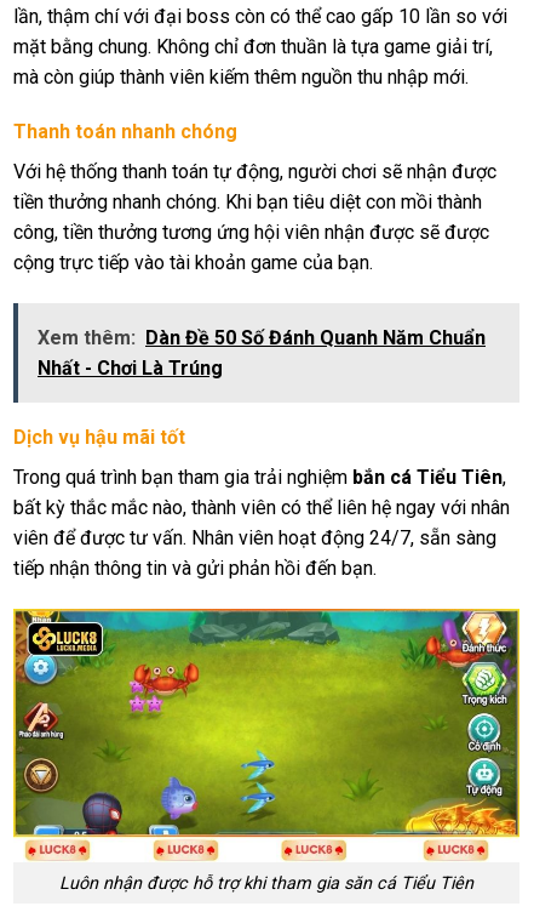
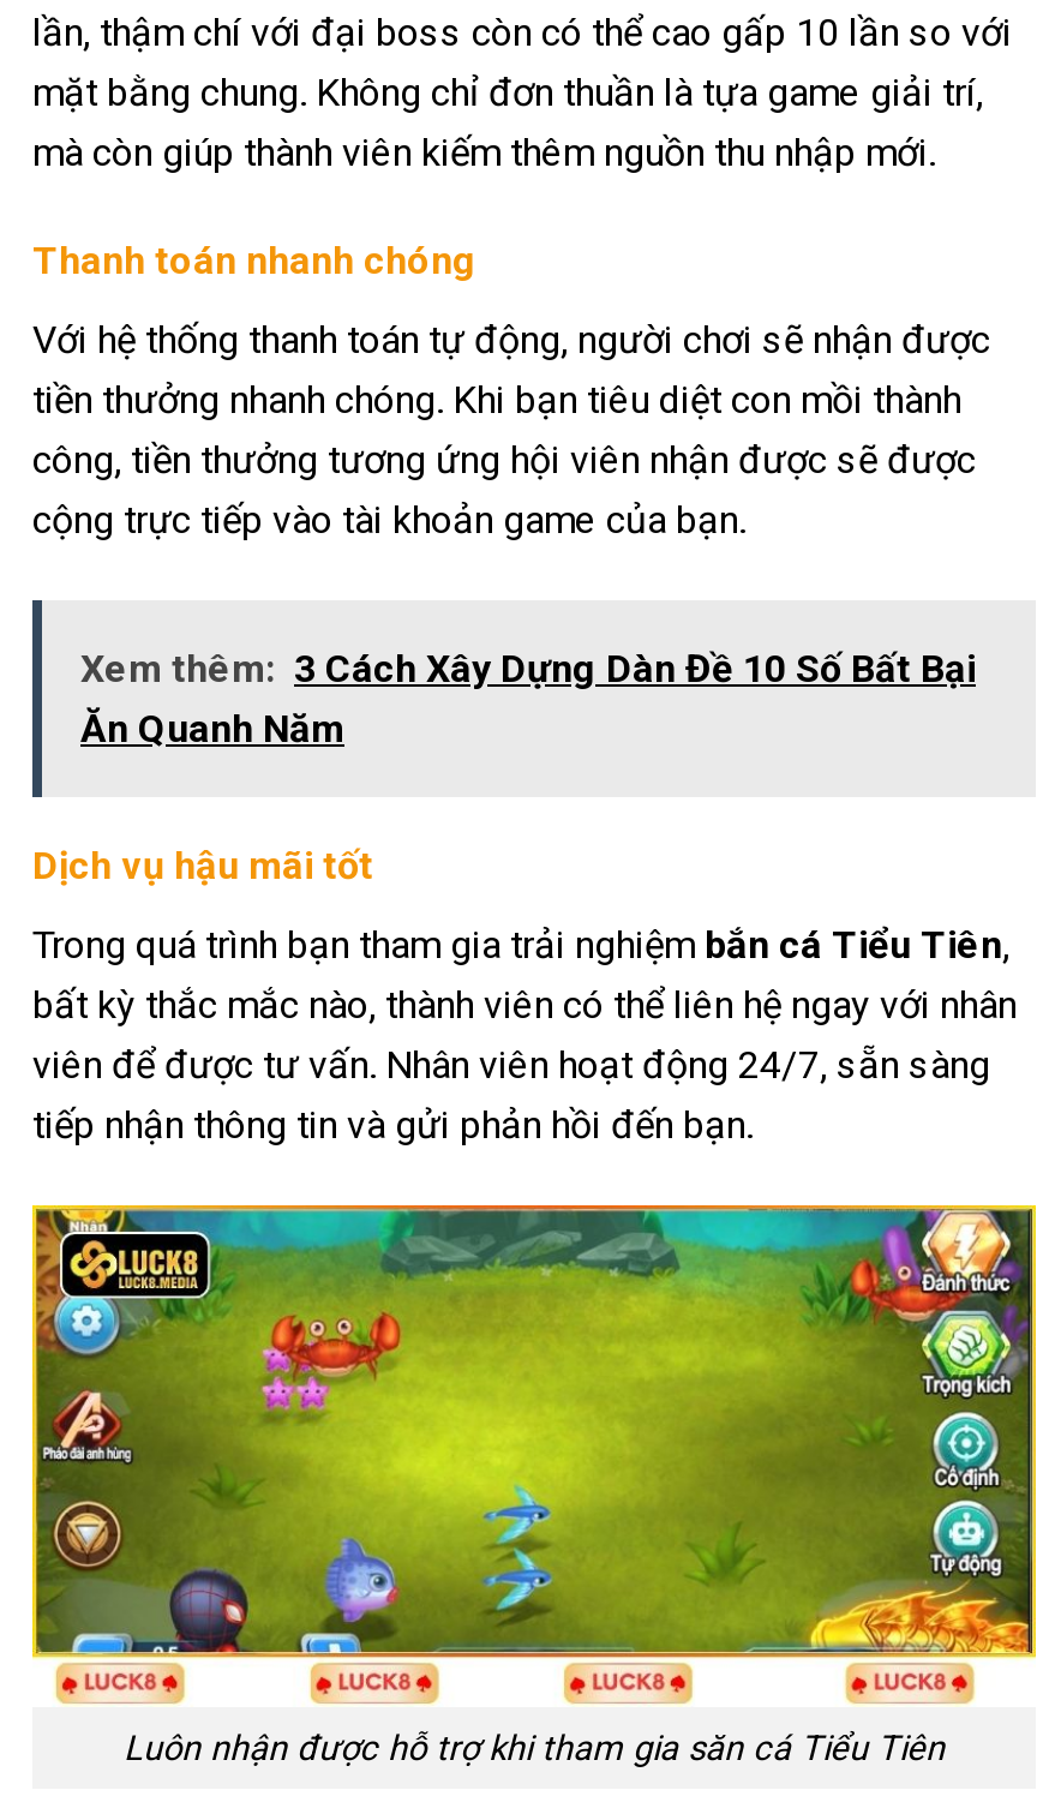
- Xem thêm: Dàn Đề 50 Số Đánh Quanh Năm Chuẩn
- Nhất - Chơi Là Trúng
+ Xem thêm: 3 Cách Xây Dựng Dàn Đề 10 Số Bất Bại
+ Ăn Quanh Năm
